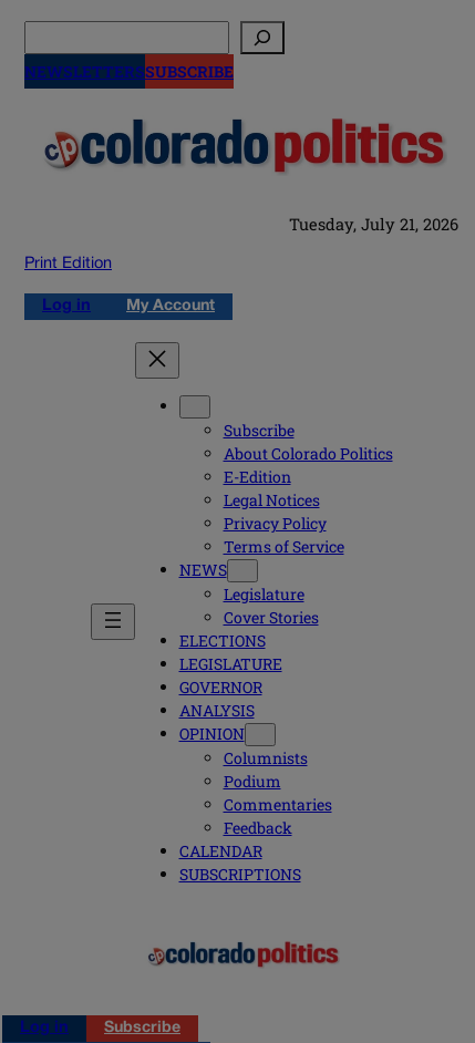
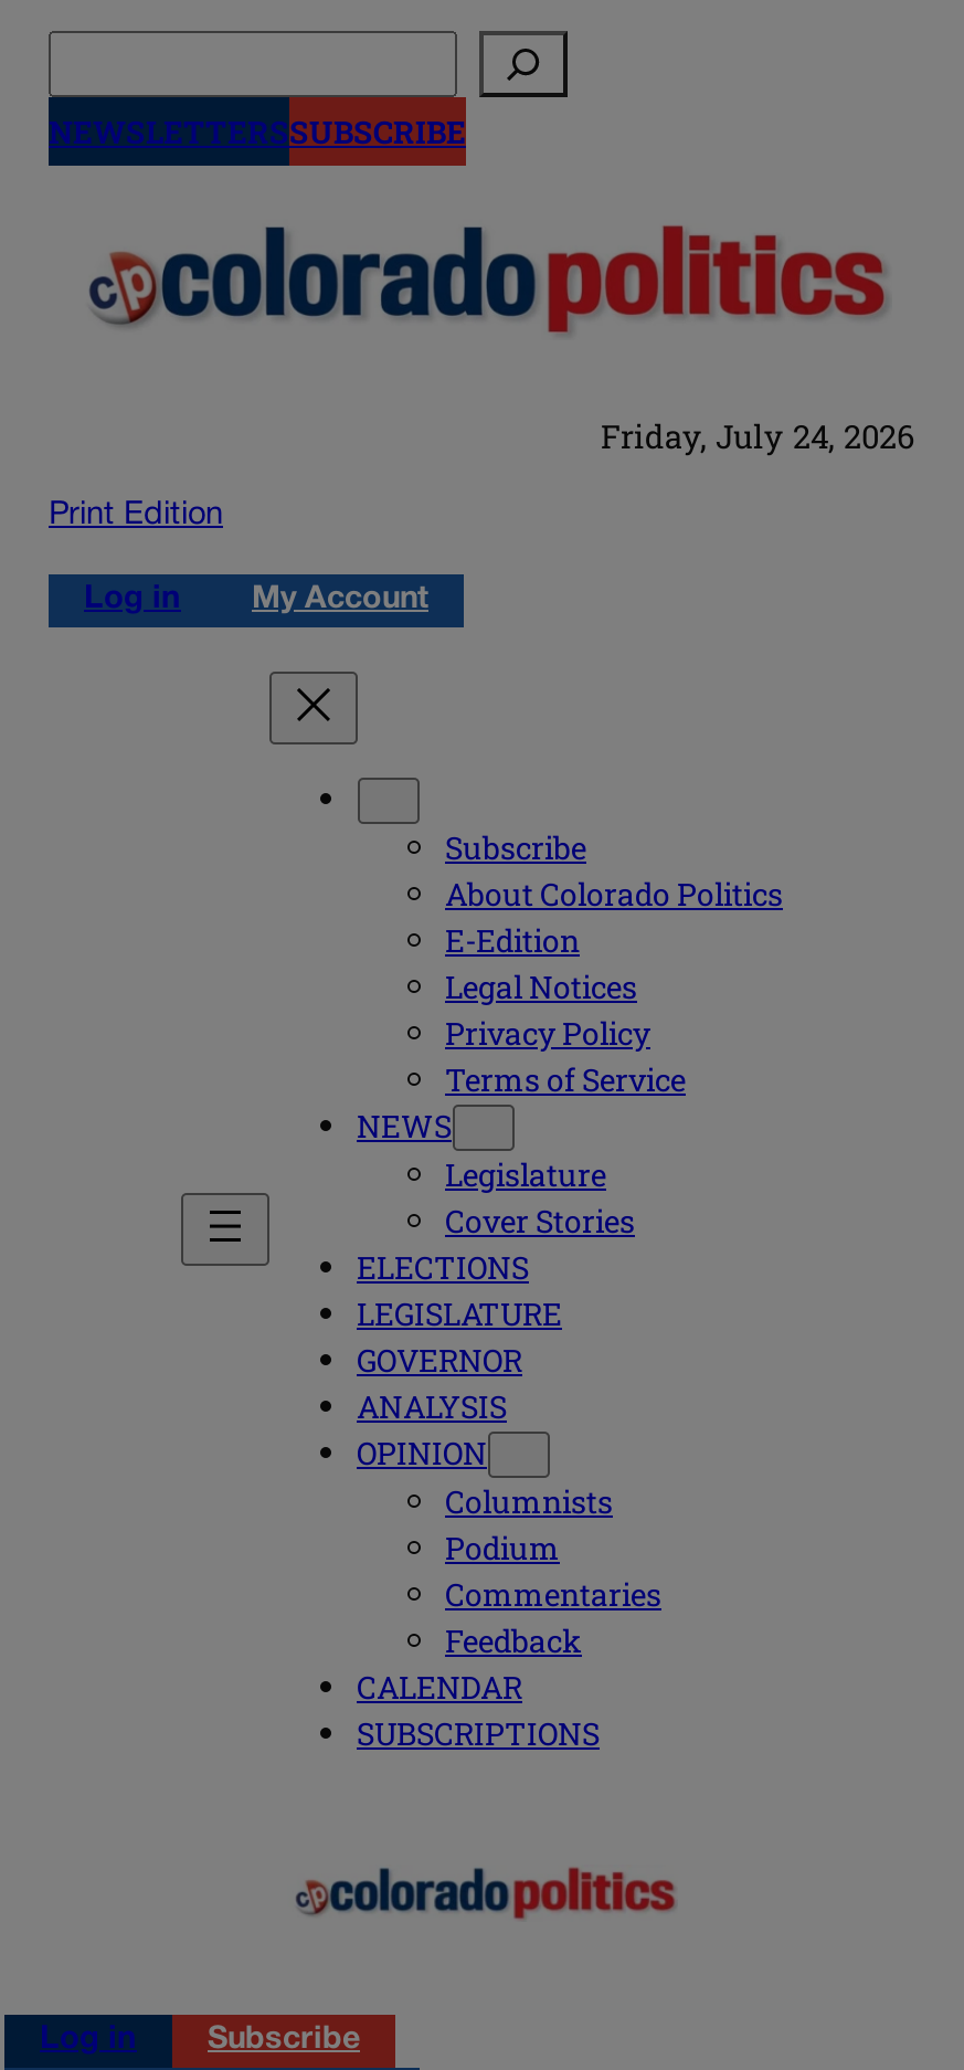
- Tuesday, July 21, 2026
+ Friday, July 24, 2026
